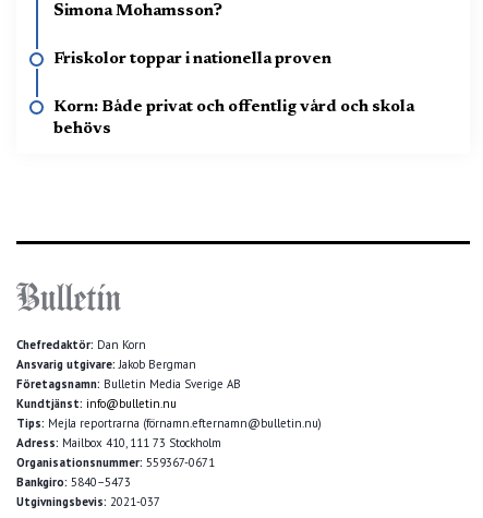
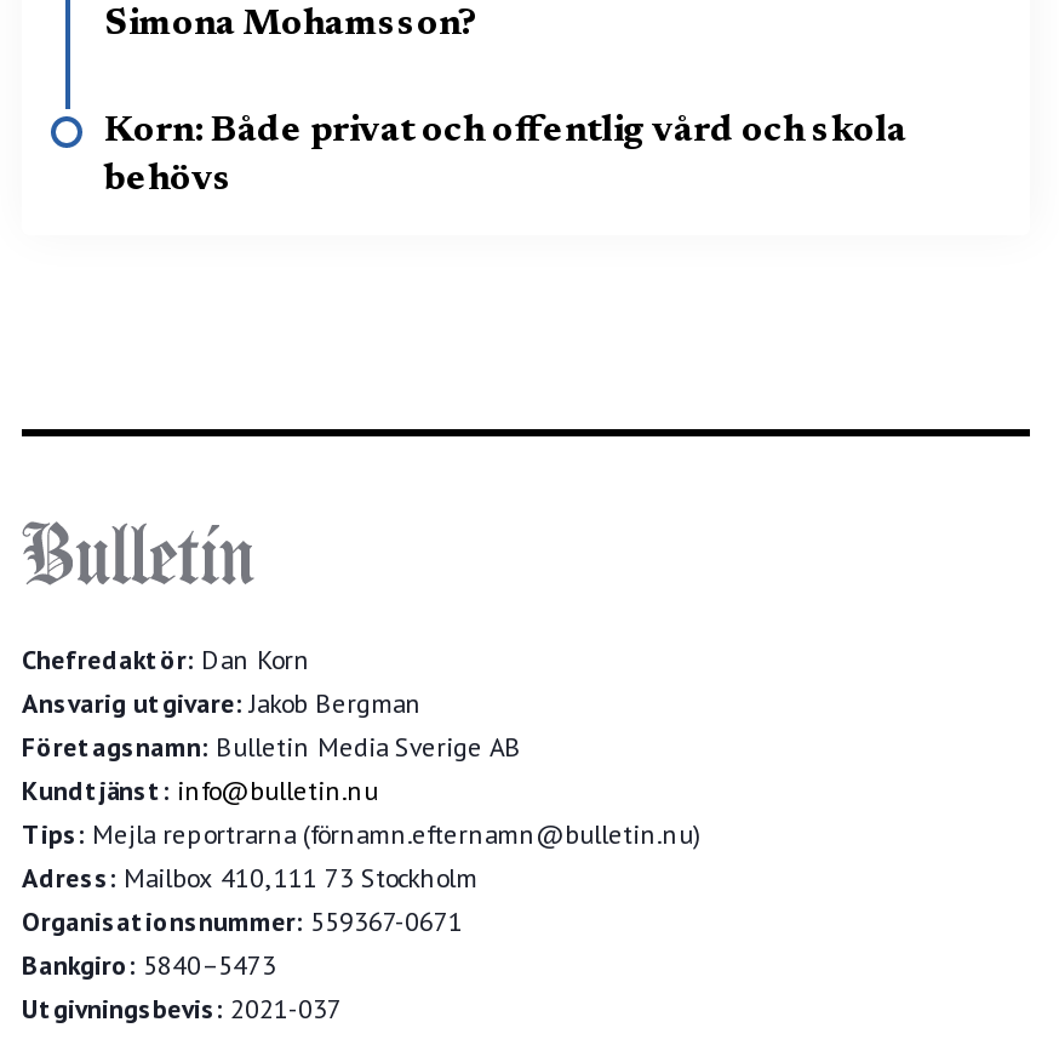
- Friskolor toppar i nationella proven
